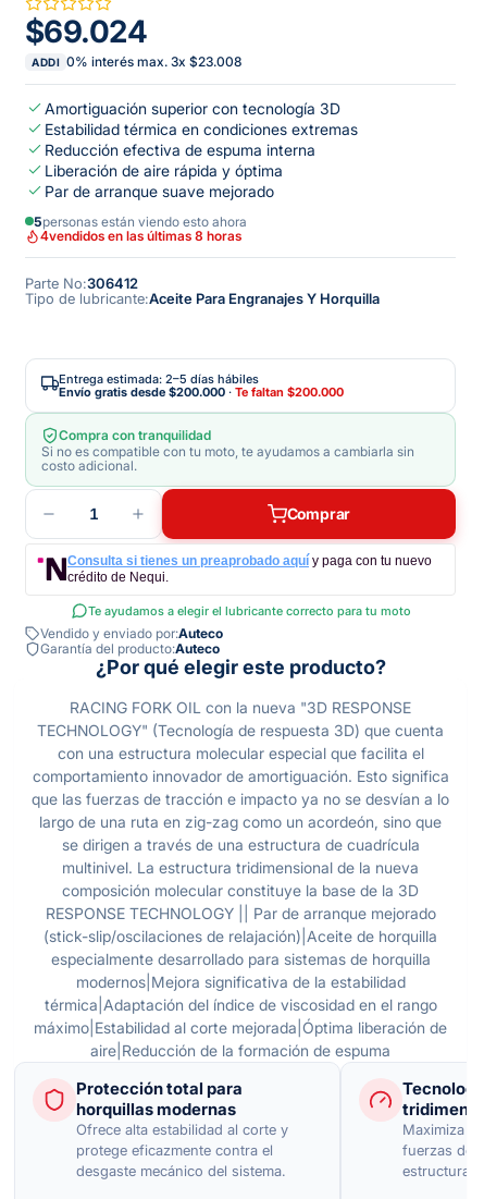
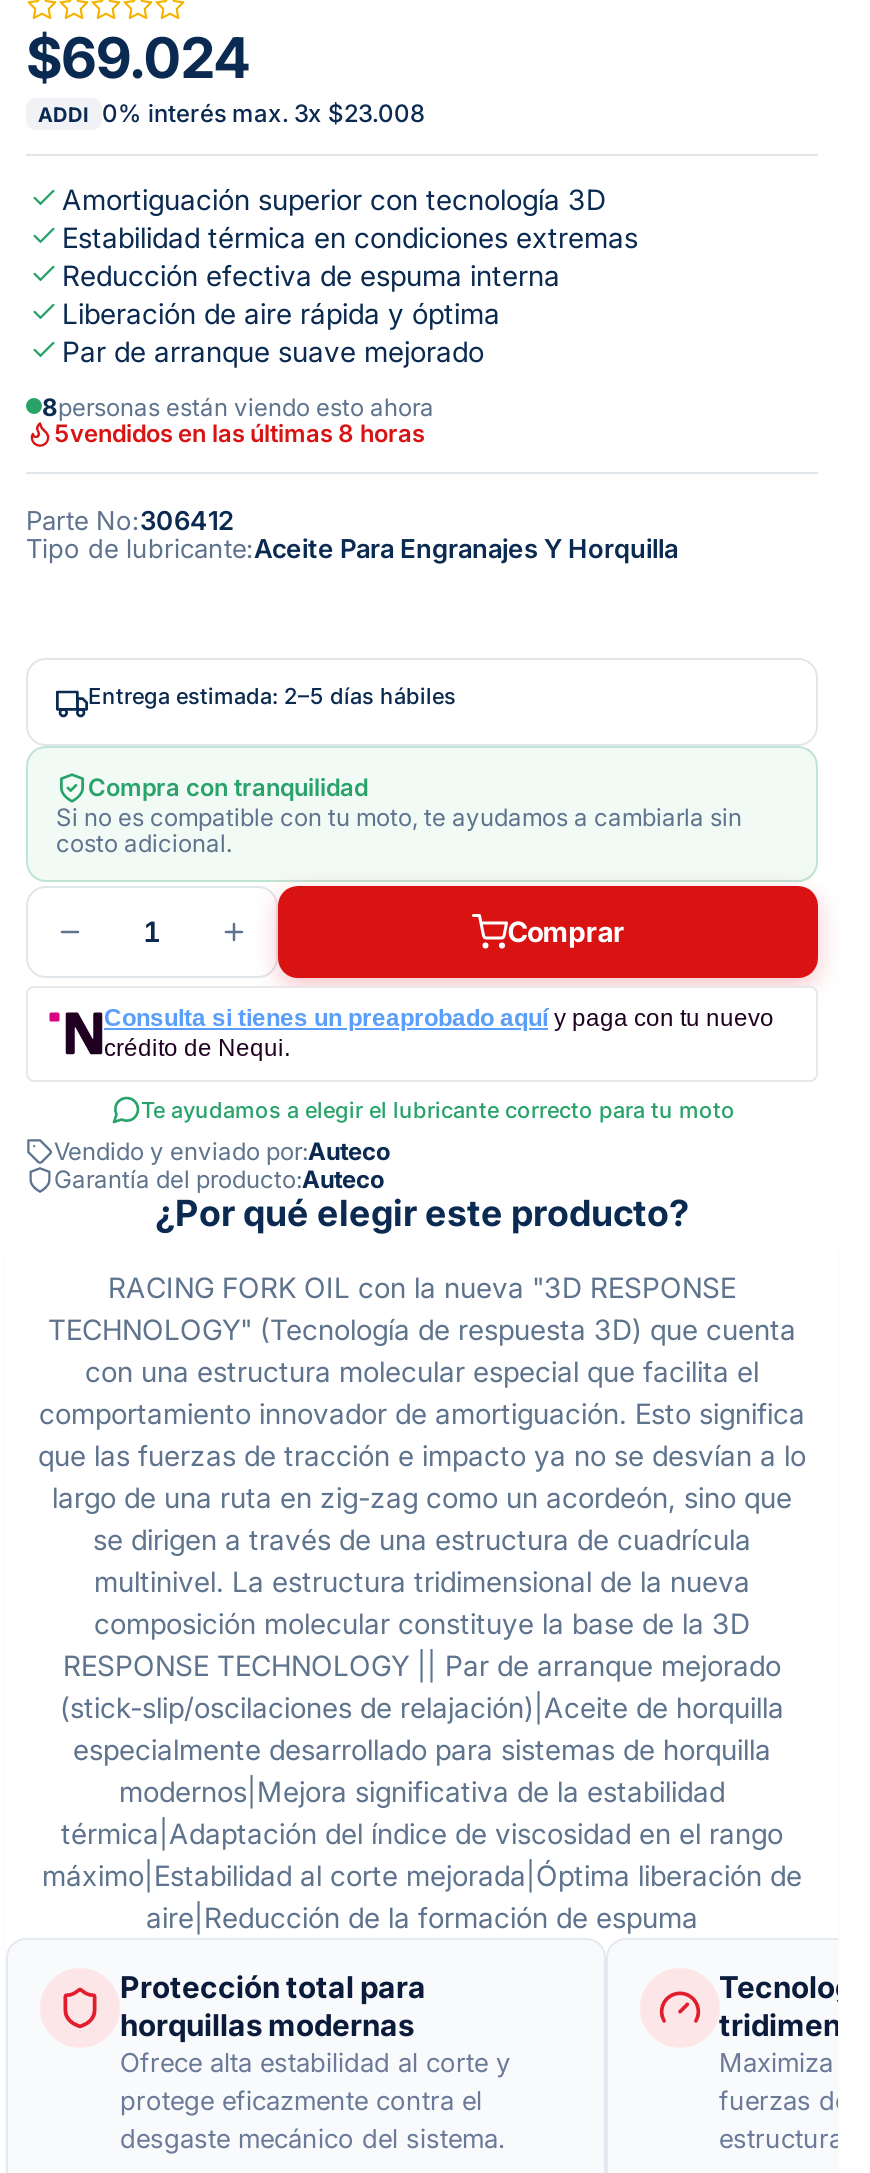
- 5personas están viendo esto ahora
+ 8personas están viendo esto ahora

- 4vendidos en las últimas 8 horas
+ 5vendidos en las últimas 8 horas

- Envío gratis desde$200.000·Te faltan $200.000
